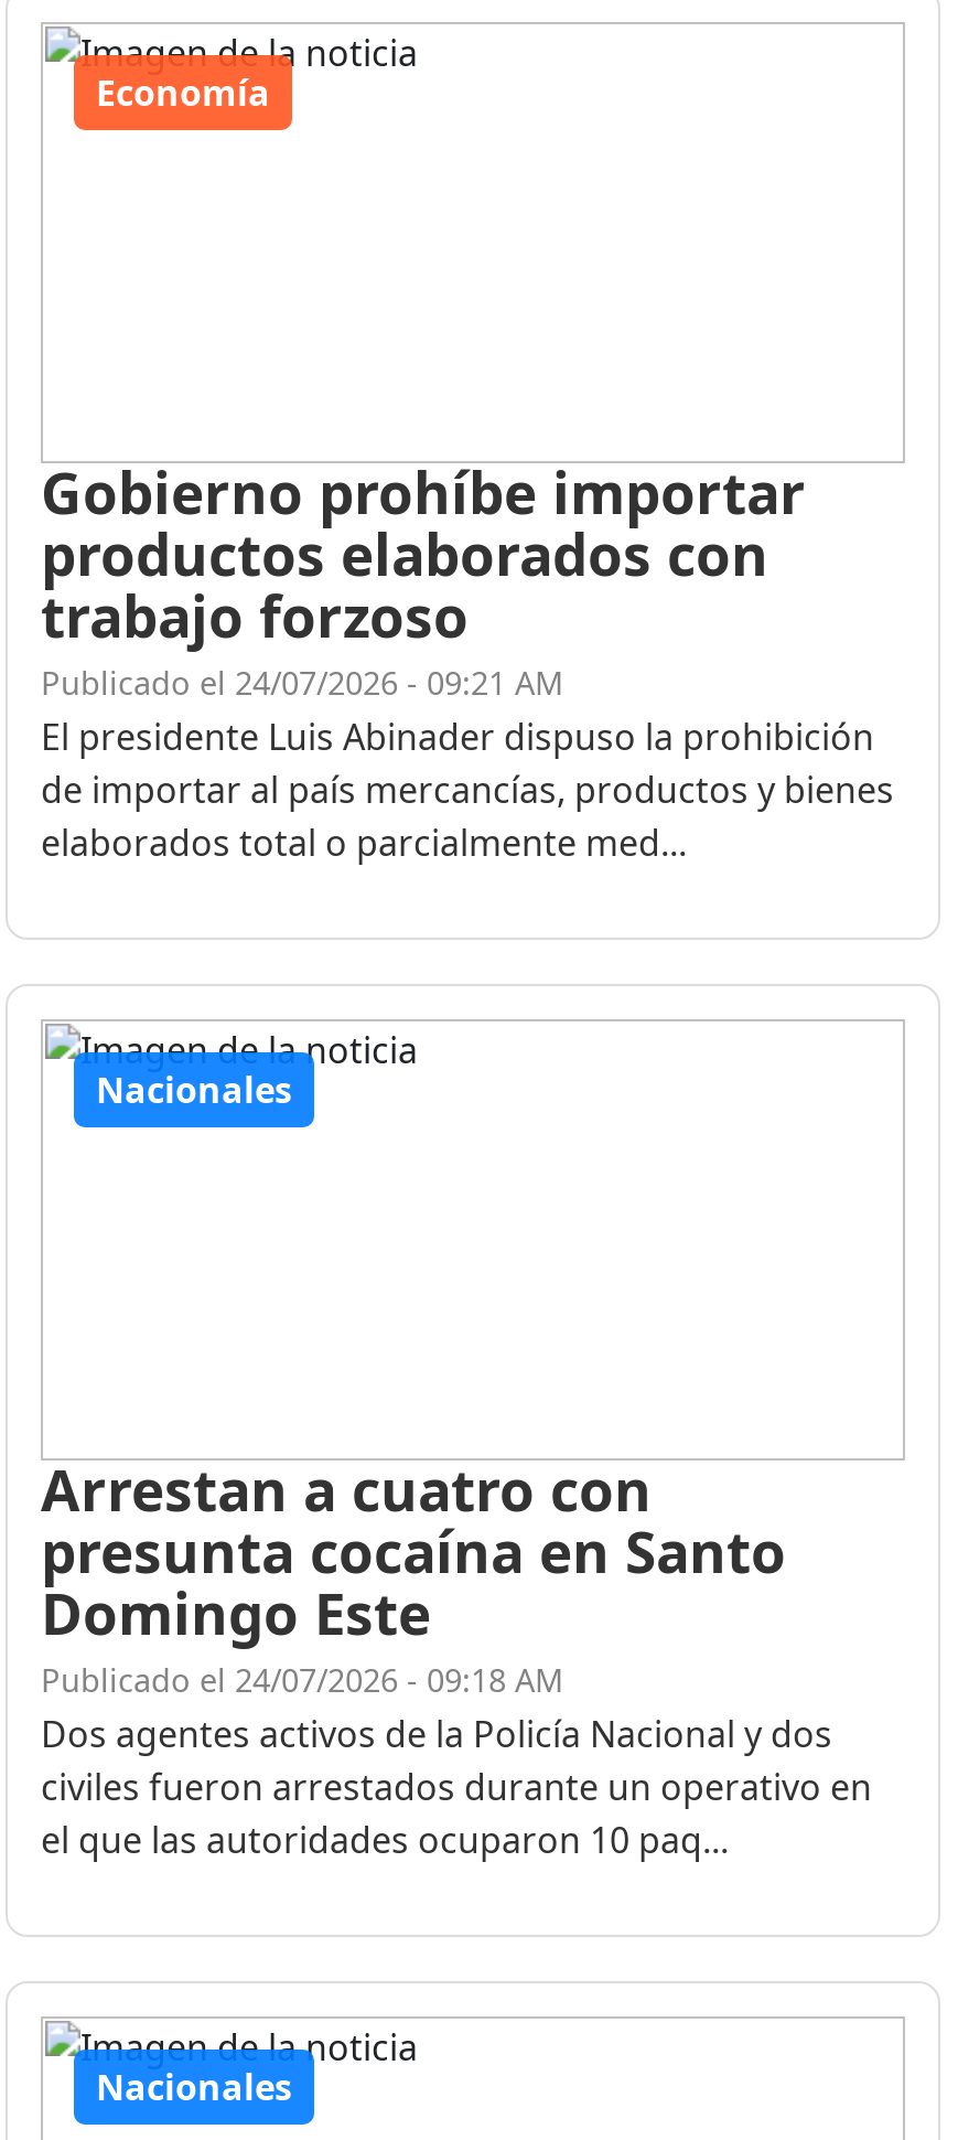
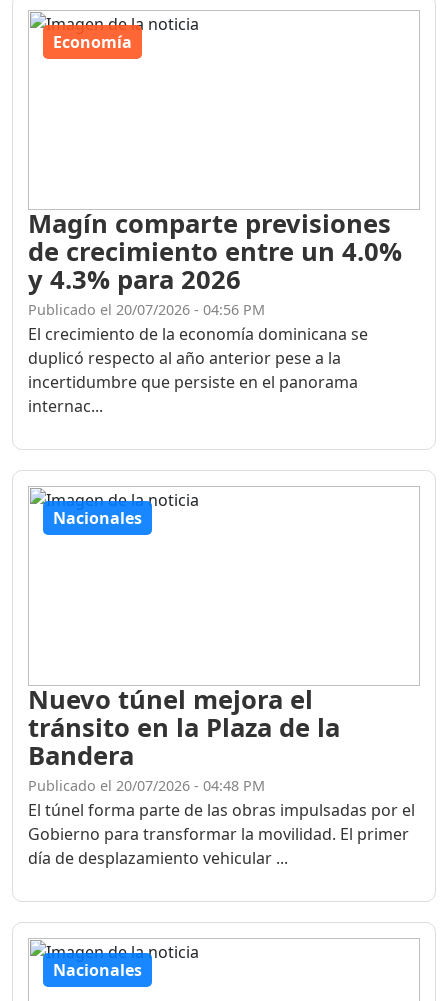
- Gobierno prohíbe importar
- productos elaborados con
- trabajo forzoso
- Publicado el 24/07/2026 - 09:21 AM
- El presidente Luis Abinader dispuso la prohibición
- de importar al país mercancías, productos y bienes
- elaborados total o parcialmente med...
+ Magín comparte previsiones
+ de crecimiento entre un 4.0%
+ y 4.3% para 2026
+ Publicado el 20/07/2026 - 04:56 PM
+ El crecimiento de la economía dominicana se
+ duplicó respecto al año anterior pese a la
+ incertidumbre que persiste en el panorama
+ internac...

- Arrestan a cuatro con
- presunta cocaína en Santo
- Domingo Este
- Publicado el 24/07/2026 - 09:18 AM
- Dos agentes activos de la Policía Nacional y dos
- civiles fueron arrestados durante un operativo en
- el que las autoridades ocuparon 10 paq...
+ Nuevo túnel mejora el
+ tránsito en la Plaza de la
+ Bandera
+ Publicado el 20/07/2026 - 04:48 PM
+ El túnel forma parte de las obras impulsadas por el
+ Gobierno para transformar la movilidad. El primer
+ día de desplazamiento vehicular ...
